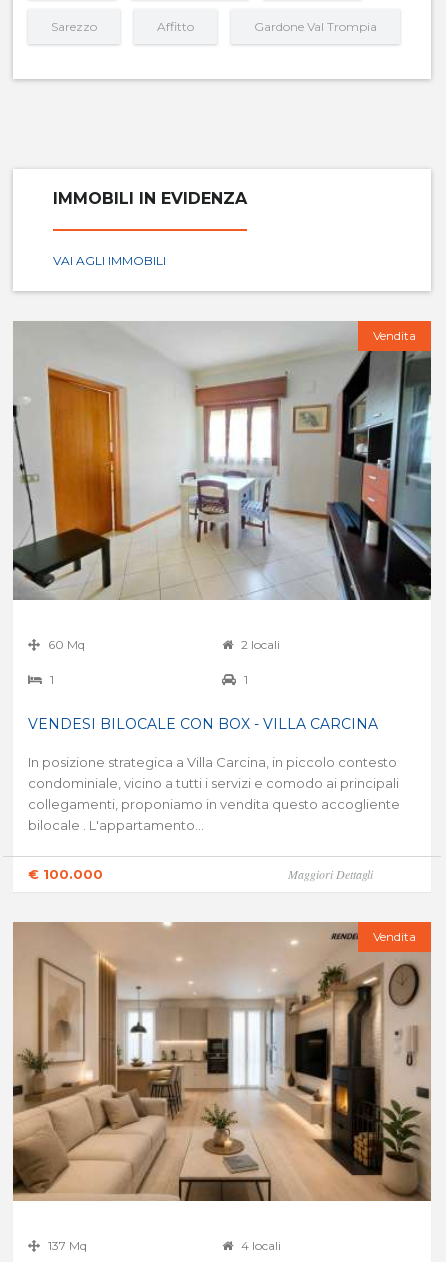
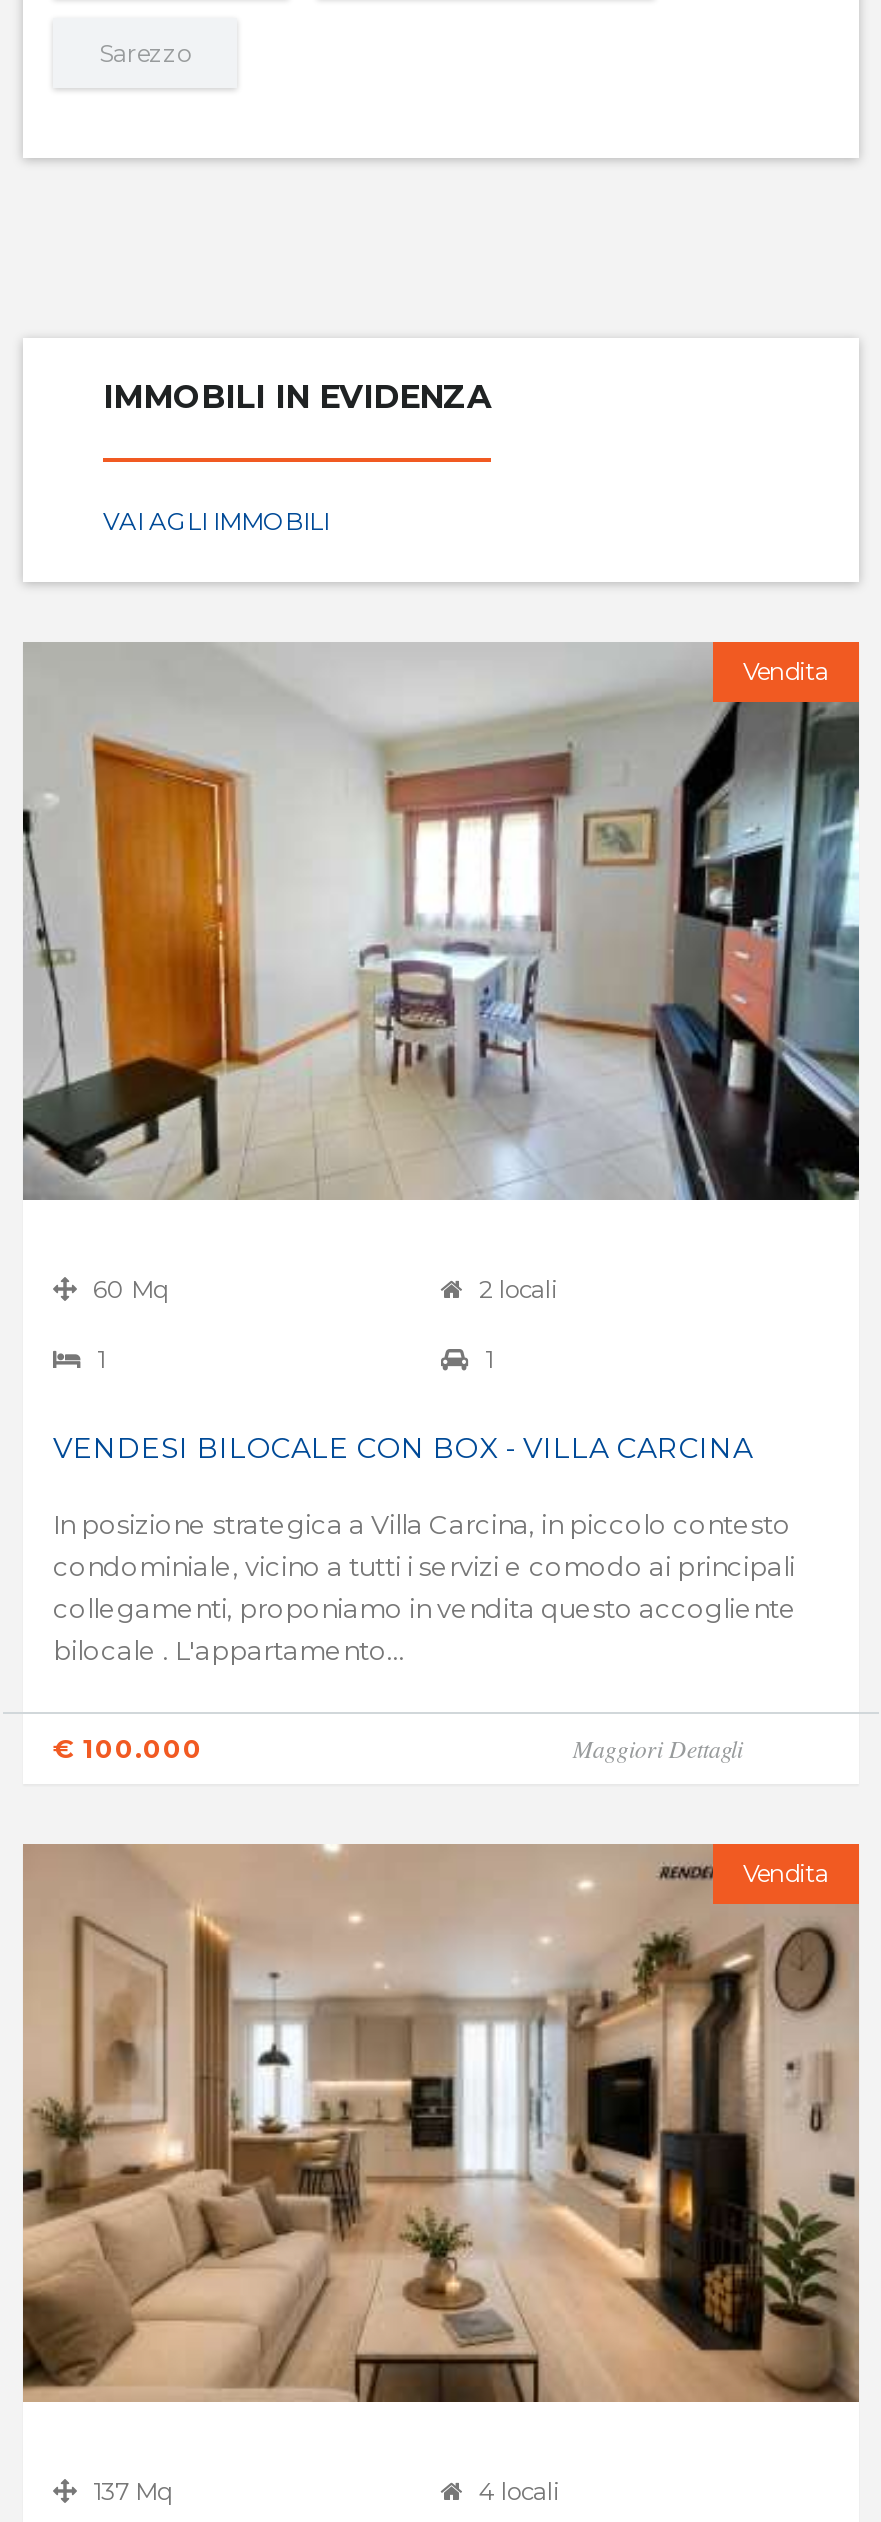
- Affitto
- Gardone Val Trompia
